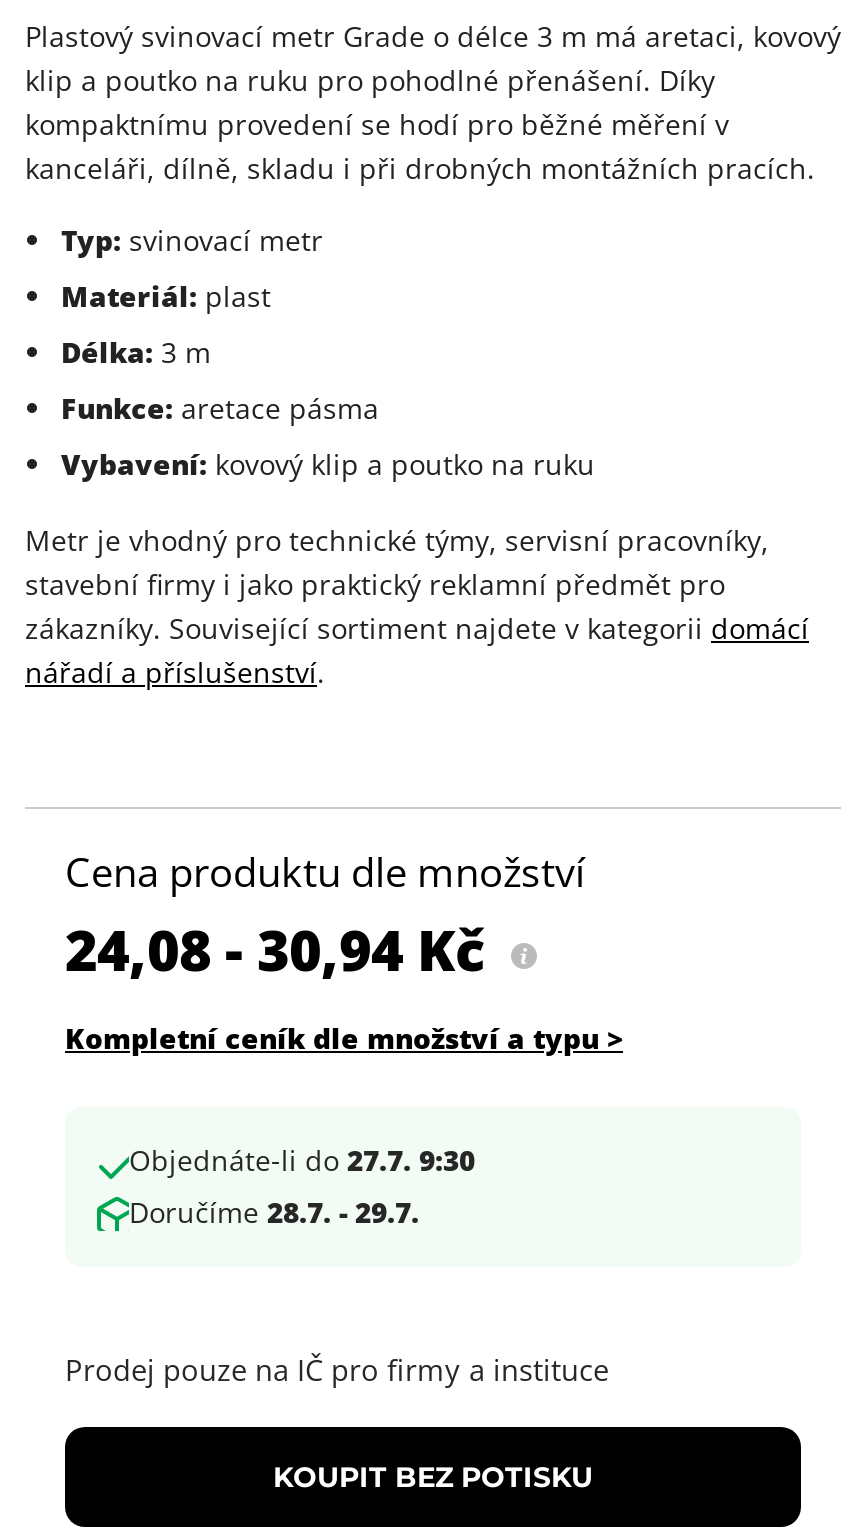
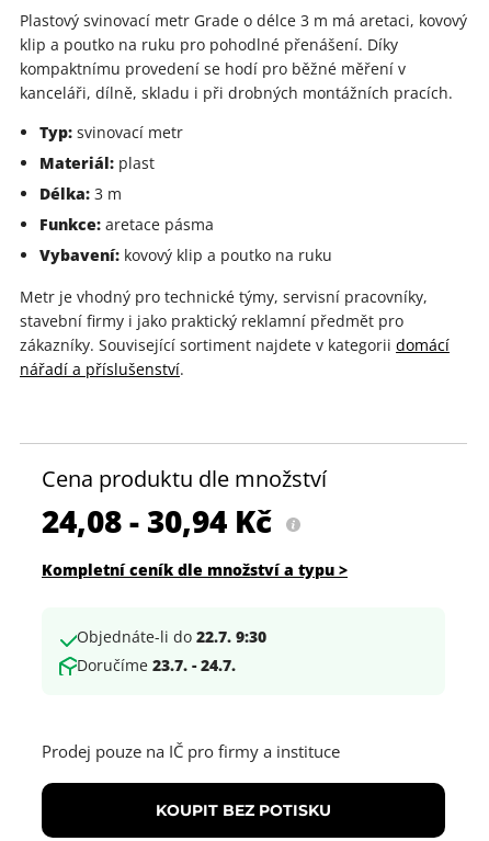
- Objednáte-li do 27.7. 9:30
+ Objednáte-li do 22.7. 9:30

- Doručíme 28.7. - 29.7.
+ Doručíme 23.7. - 24.7.
